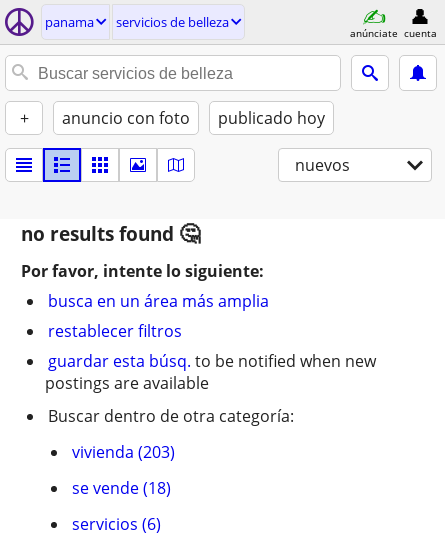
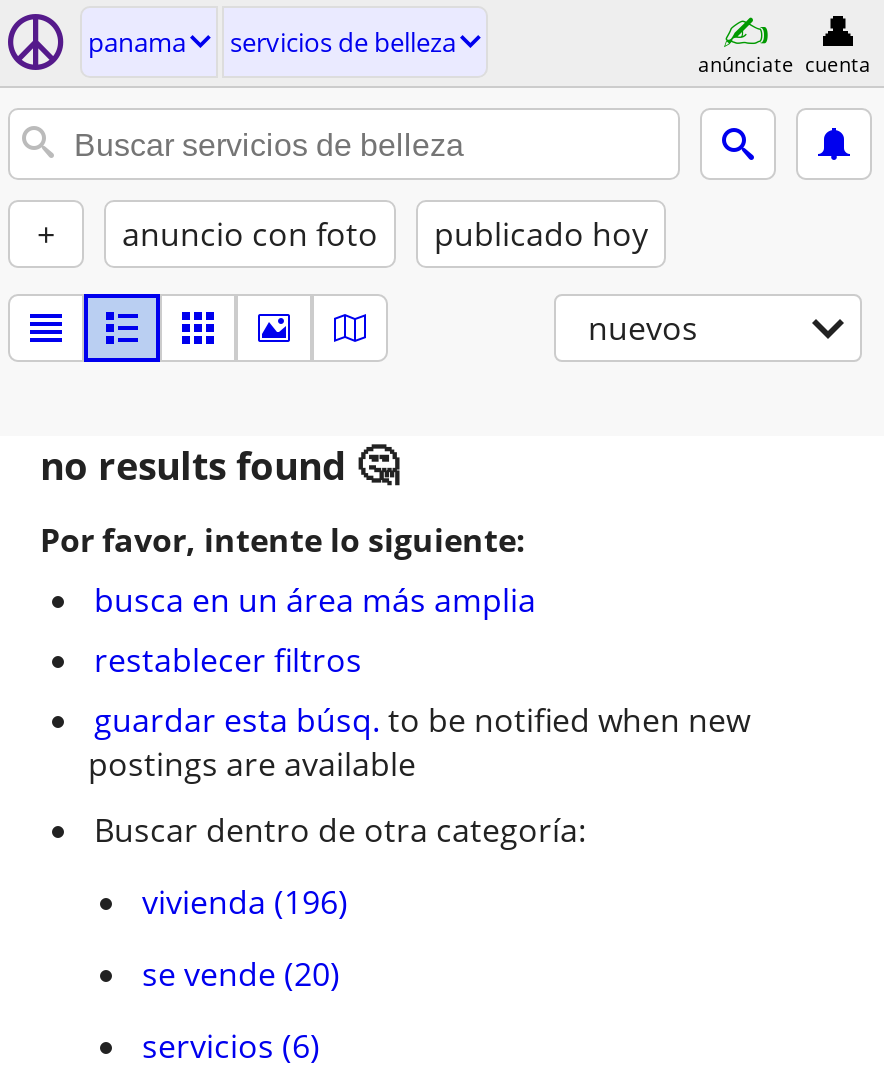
- vivienda (203)
+ vivienda (196)

- se vende (18)
+ se vende (20)
